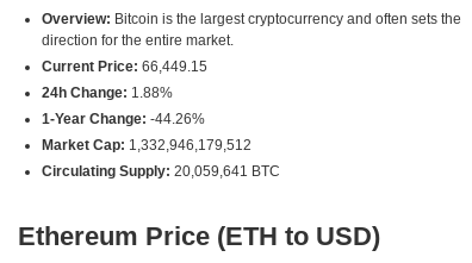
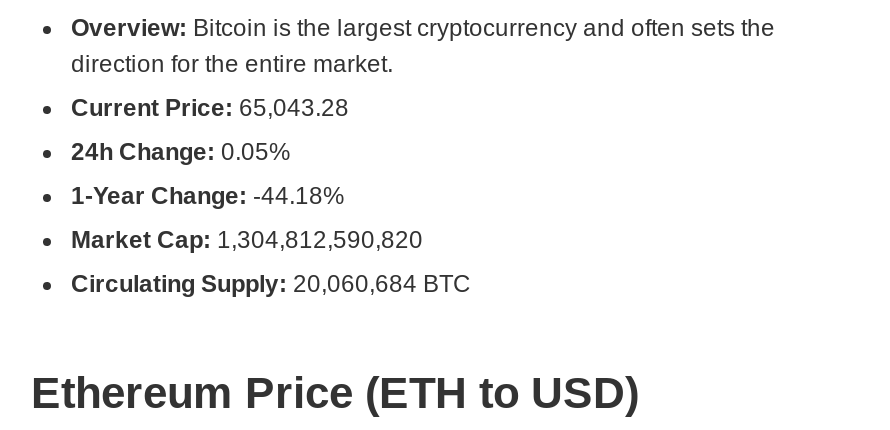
- Current Price: 66,449.15
+ Current Price: 65,043.28

- 24h Change: 1.88%
+ 24h Change: 0.05%

- 1-Year Change: -44.26%
+ 1-Year Change: -44.18%

- Market Cap: 1,332,946,179,512
+ Market Cap: 1,304,812,590,820

- Circulating Supply: 20,059,641 BTC
+ Circulating Supply: 20,060,684 BTC
